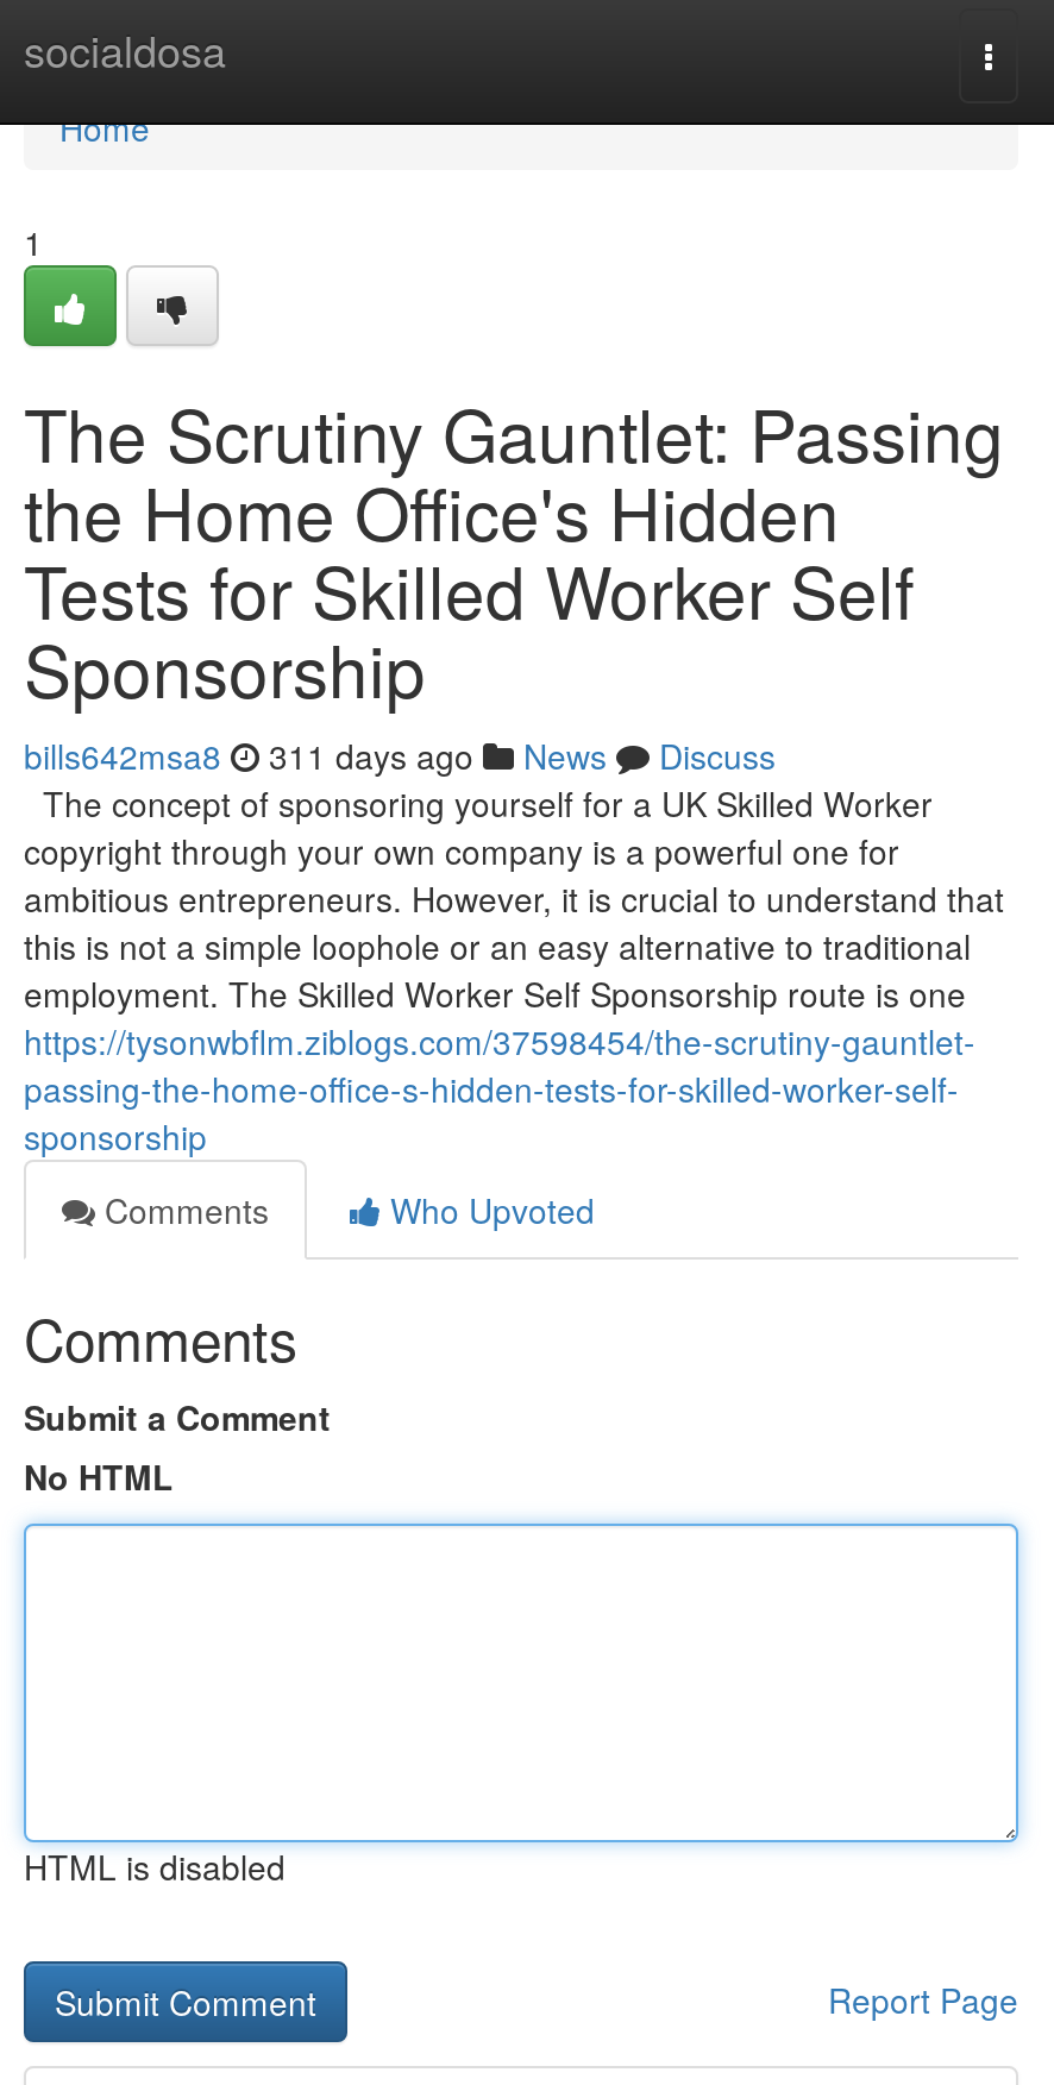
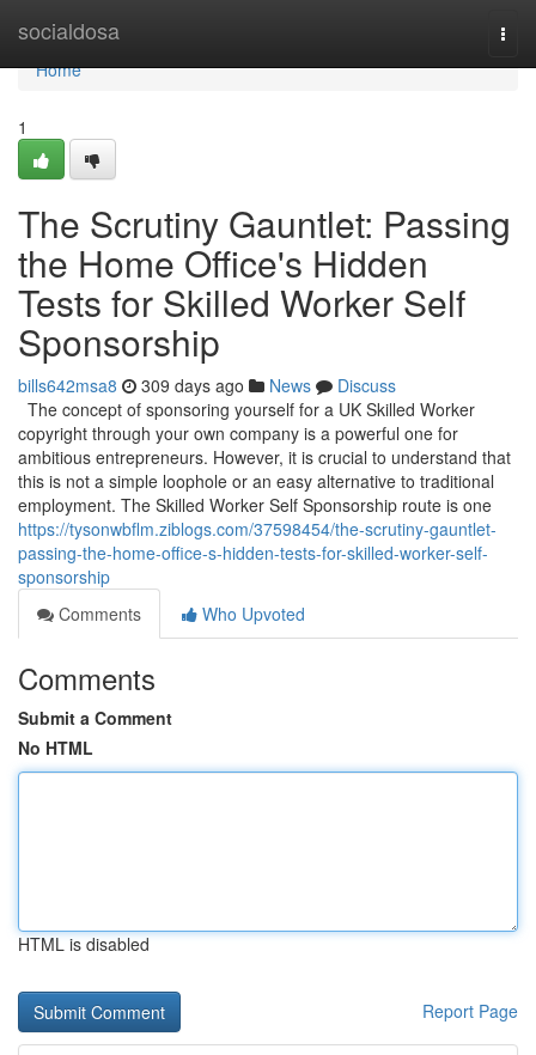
- bills642msa8 311 days ago News Discuss
+ bills642msa8 309 days ago News Discuss
